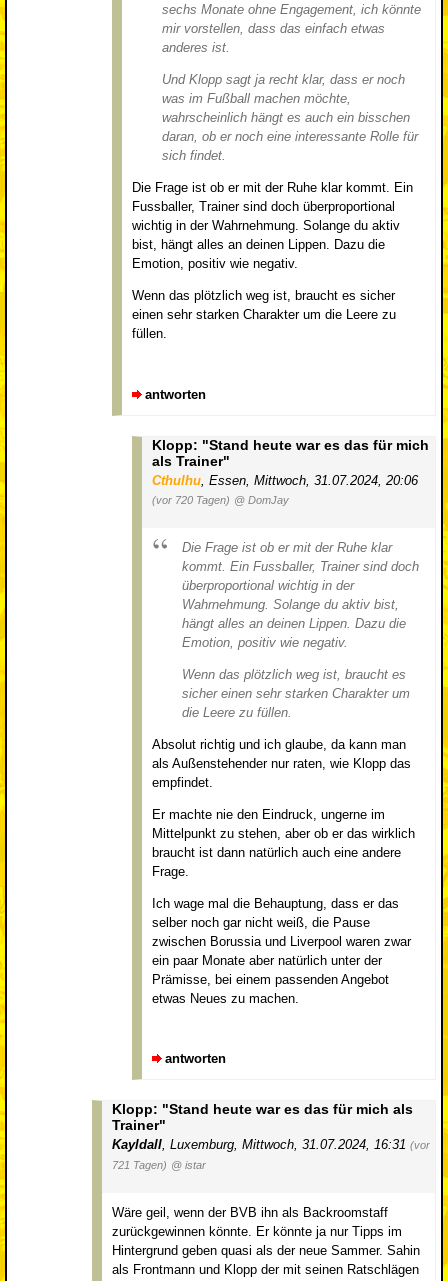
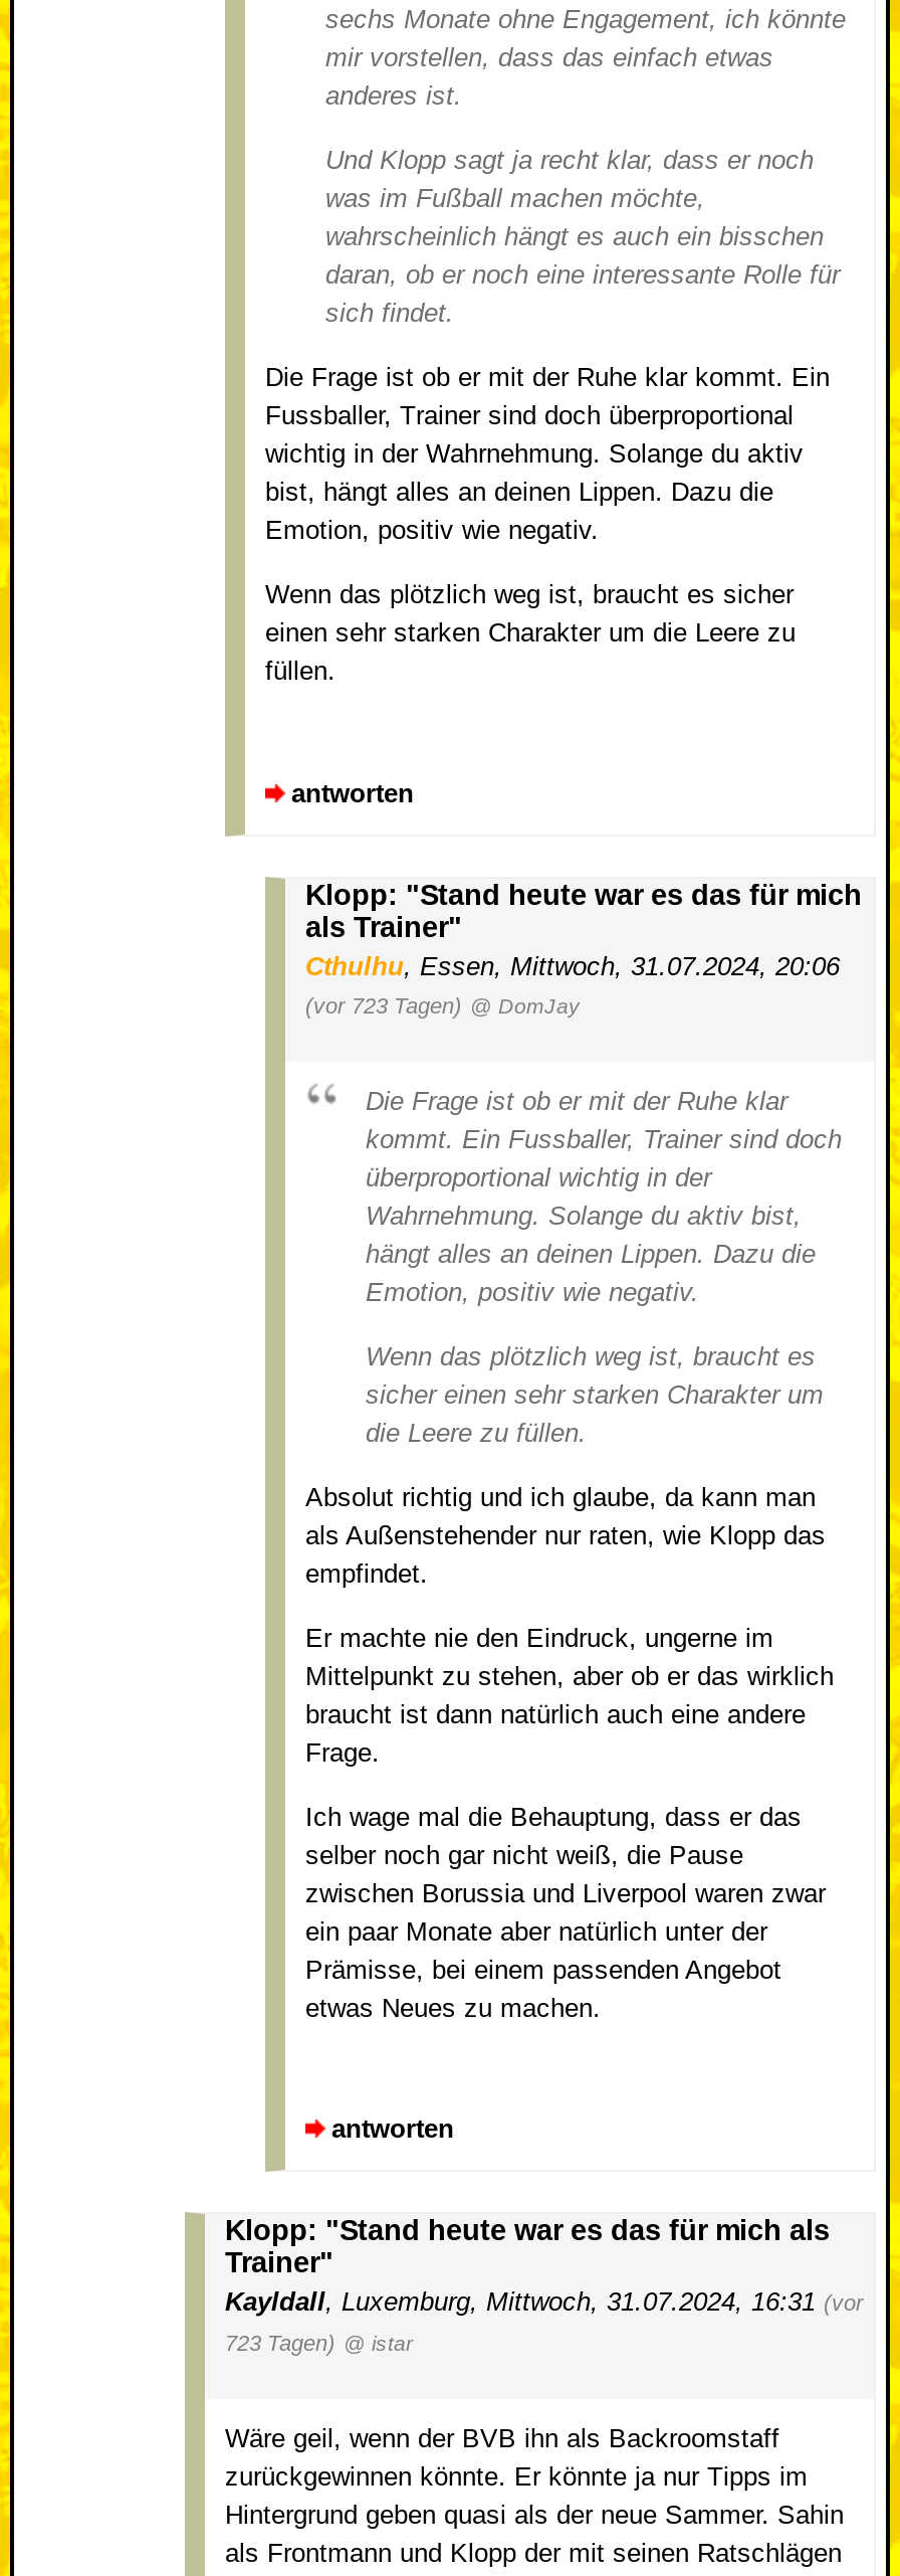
- (vor 720 Tagen) @ DomJay
+ (vor 723 Tagen) @ DomJay

- 721 Tagen) @ istar
+ 723 Tagen) @ istar
